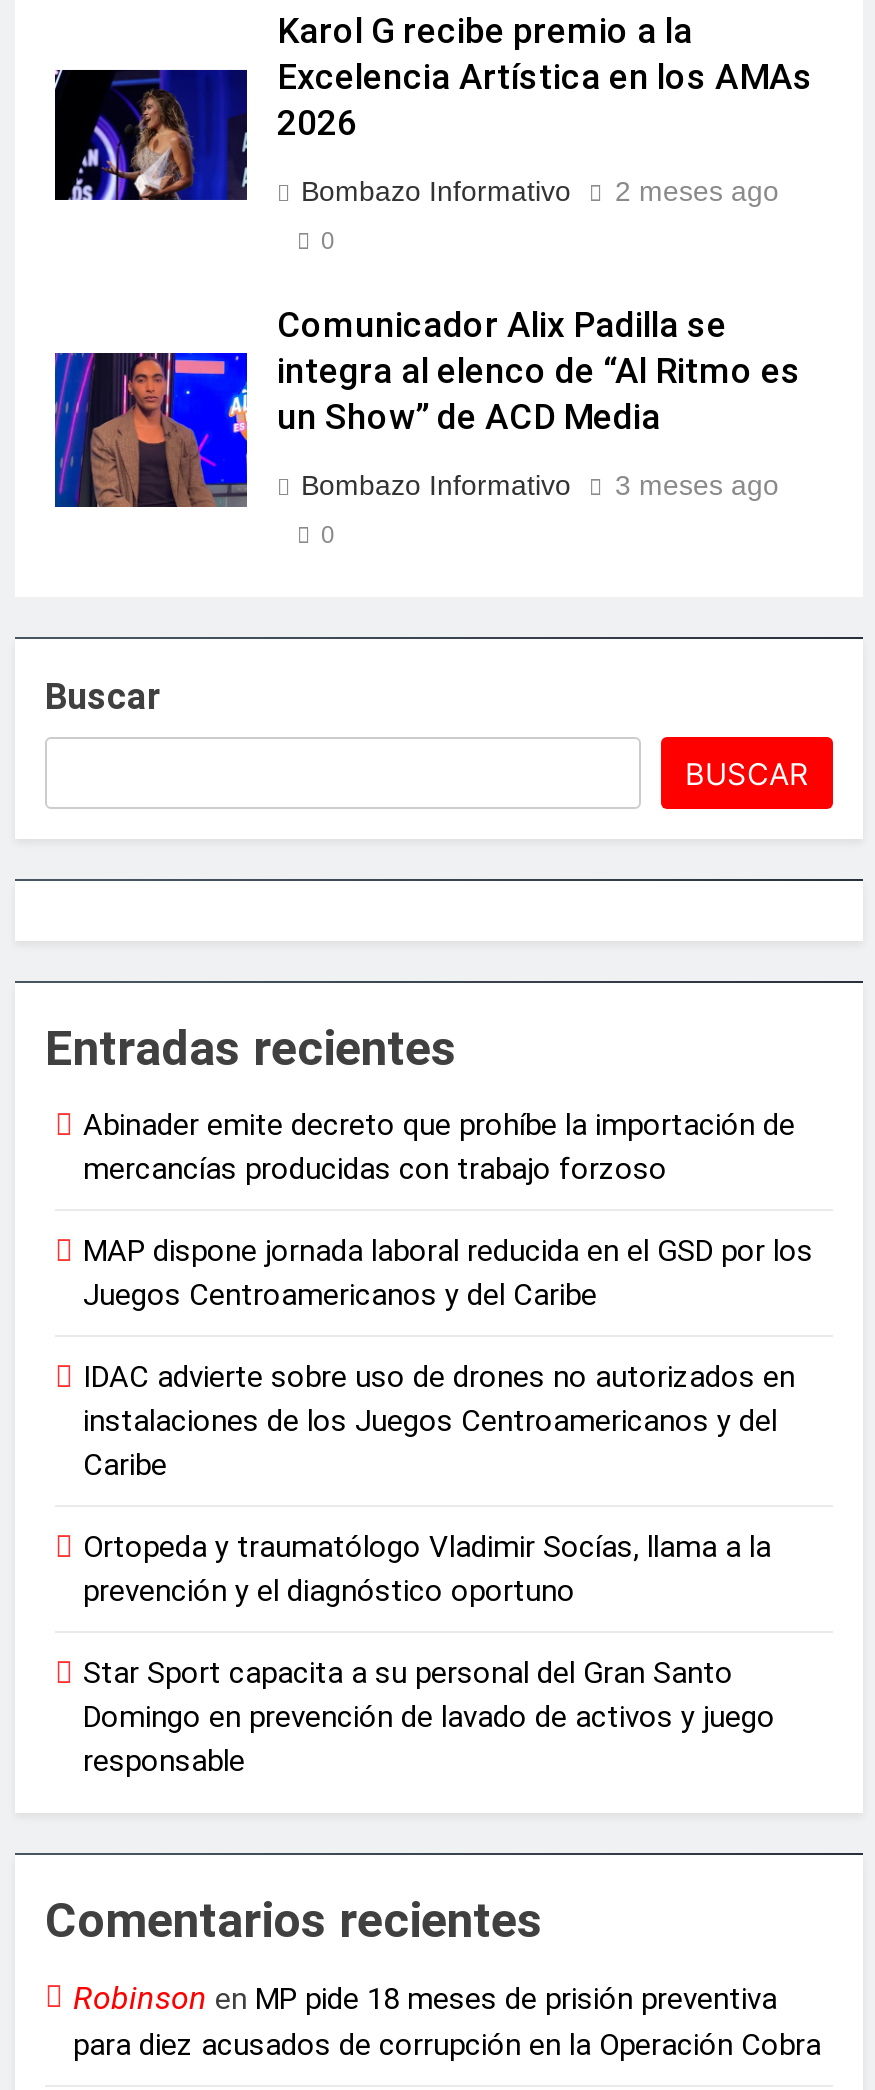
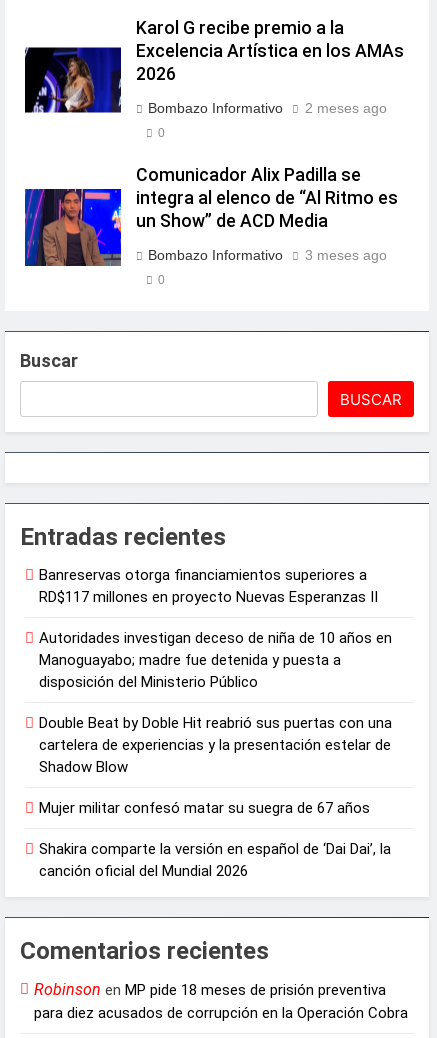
- Abinader emite decreto que prohíbe la importación de
- mercancías producidas con trabajo forzoso
+ Banreservas otorga financiamientos superiores a
+ RD$117 millones en proyecto Nuevas Esperanzas II

- MAP dispone jornada laboral reducida en el GSD por los
- Juegos Centroamericanos y del Caribe
+ Autoridades investigan deceso de niña de 10 años en
+ Manoguayabo; madre fue detenida y puesta a
+ disposición del Ministerio Público

- IDAC advierte sobre uso de drones no autorizados en
- instalaciones de los Juegos Centroamericanos y del
- Caribe
+ Double Beat by Doble Hit reabrió sus puertas con una
+ cartelera de experiencias y la presentación estelar de
+ Shadow Blow

- Ortopeda y traumatólogo Vladimir Socías, llama a la
- prevención y el diagnóstico oportuno
+ Mujer militar confesó matar su suegra de 67 años

- Star Sport capacita a su personal del Gran Santo
- Domingo en prevención de lavado de activos y juego
- responsable
+ Shakira comparte la versión en español de ‘Dai Dai’, la
+ canción oficial del Mundial 2026
